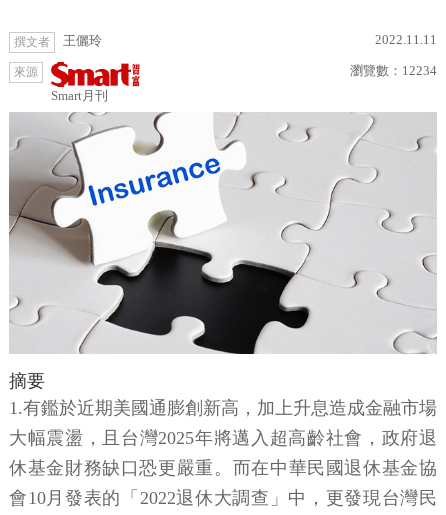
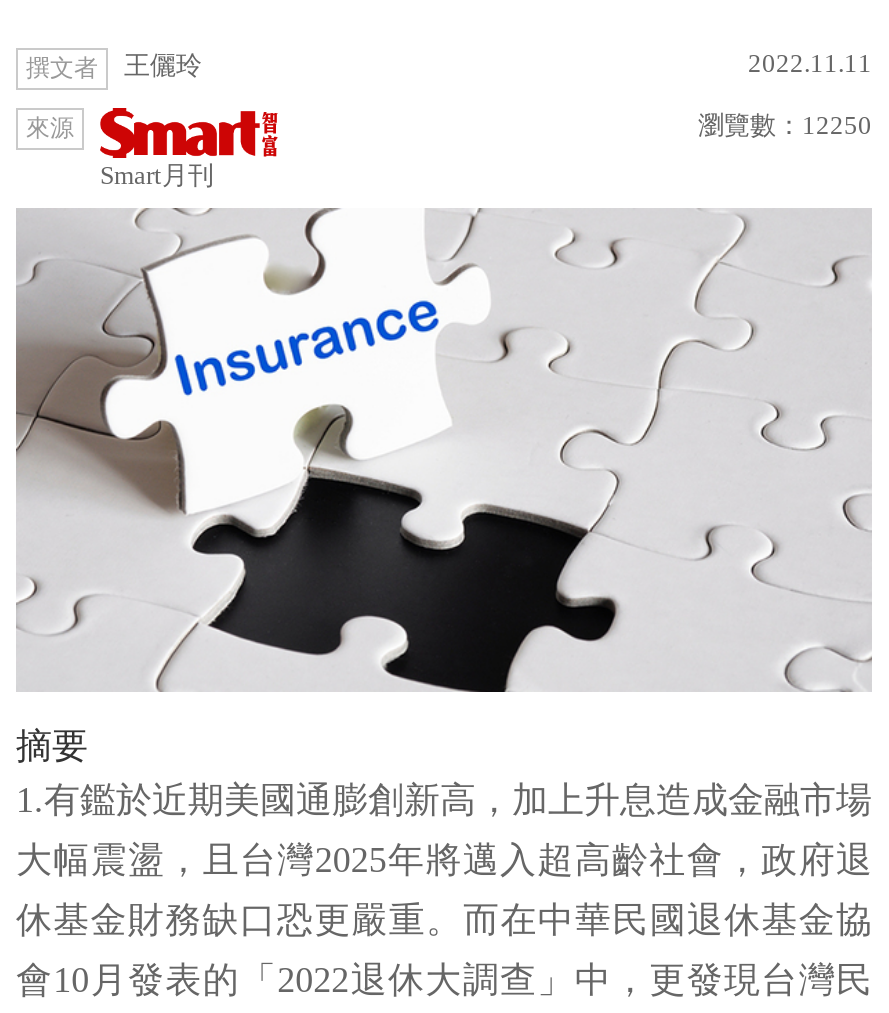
- 瀏覽數：12234
+ 瀏覽數：12250
